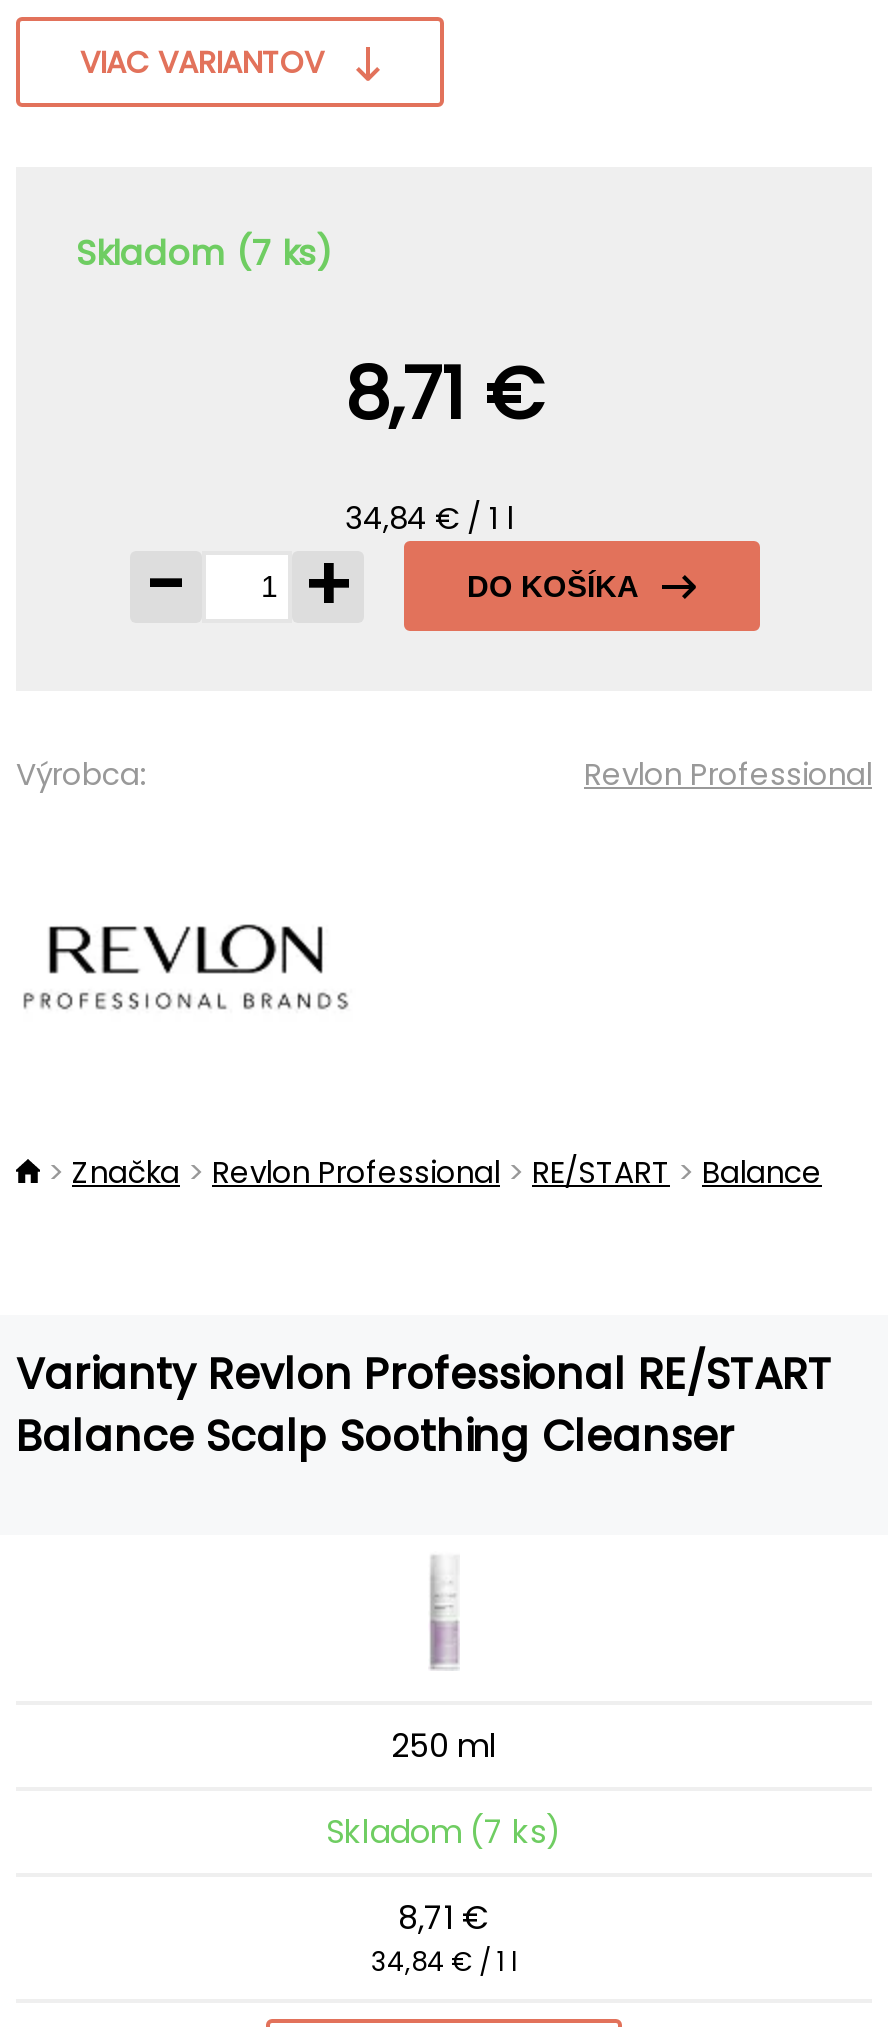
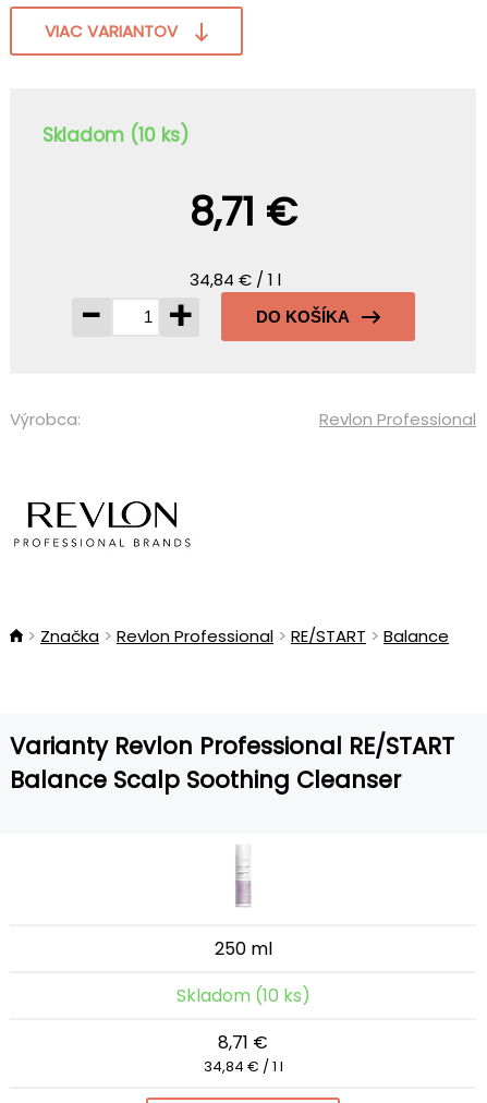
- Skladom (7 ks)
+ Skladom (10 ks)

- Skladom (7 ks)
+ Skladom (10 ks)
